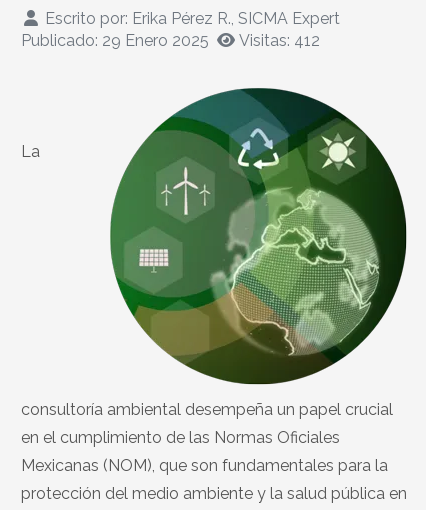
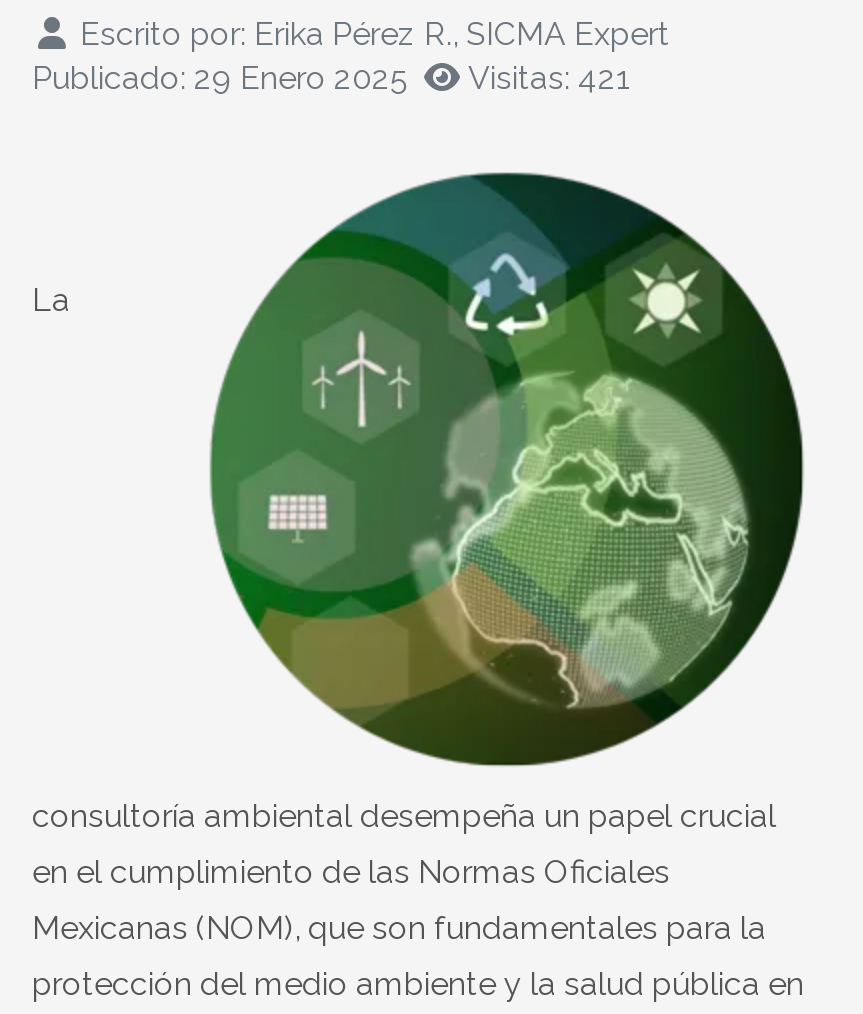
- Publicado: 29 Enero 2025 Visitas: 412
+ Publicado: 29 Enero 2025 Visitas: 421
